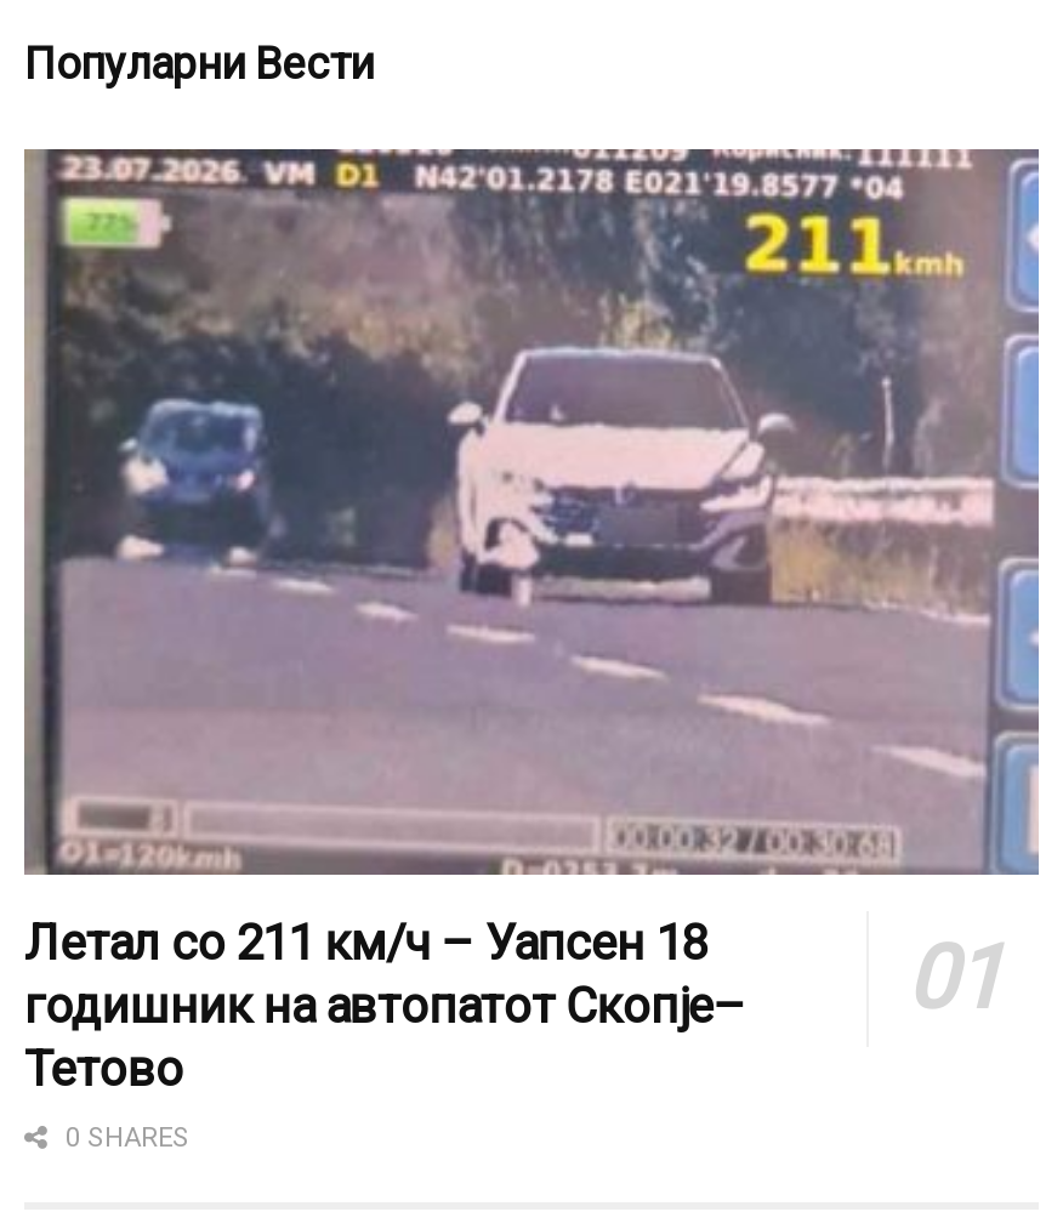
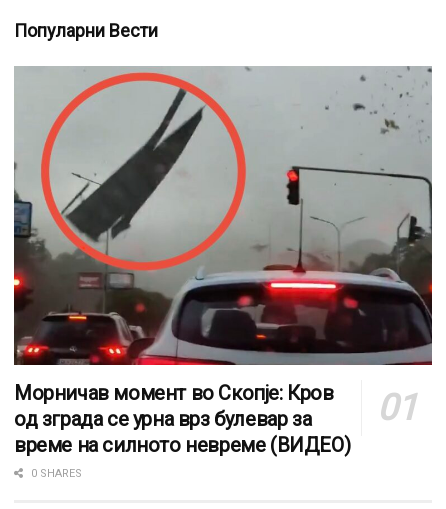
- [image]
- Летал со 211 км/ч – Уапсен 18
- годишник на автопатот Скопје–
- Тетово
+ [image]
+ Морничав момент во Скопје: Кров
+ од зграда се урна врз булевар за
+ време на силното невреме (ВИДЕО)
